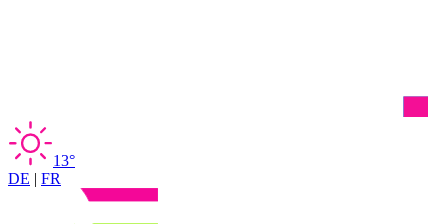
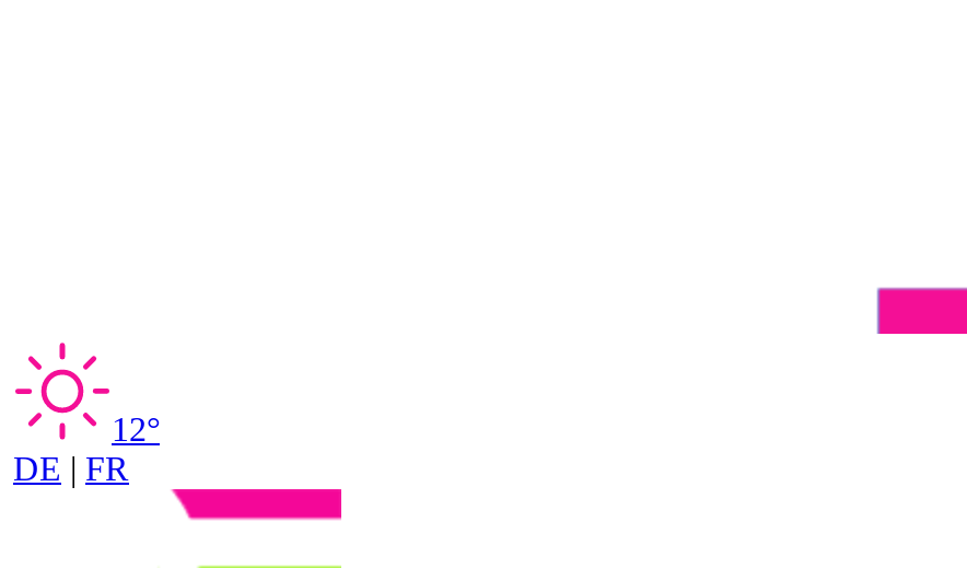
- 13°
+ 12°
